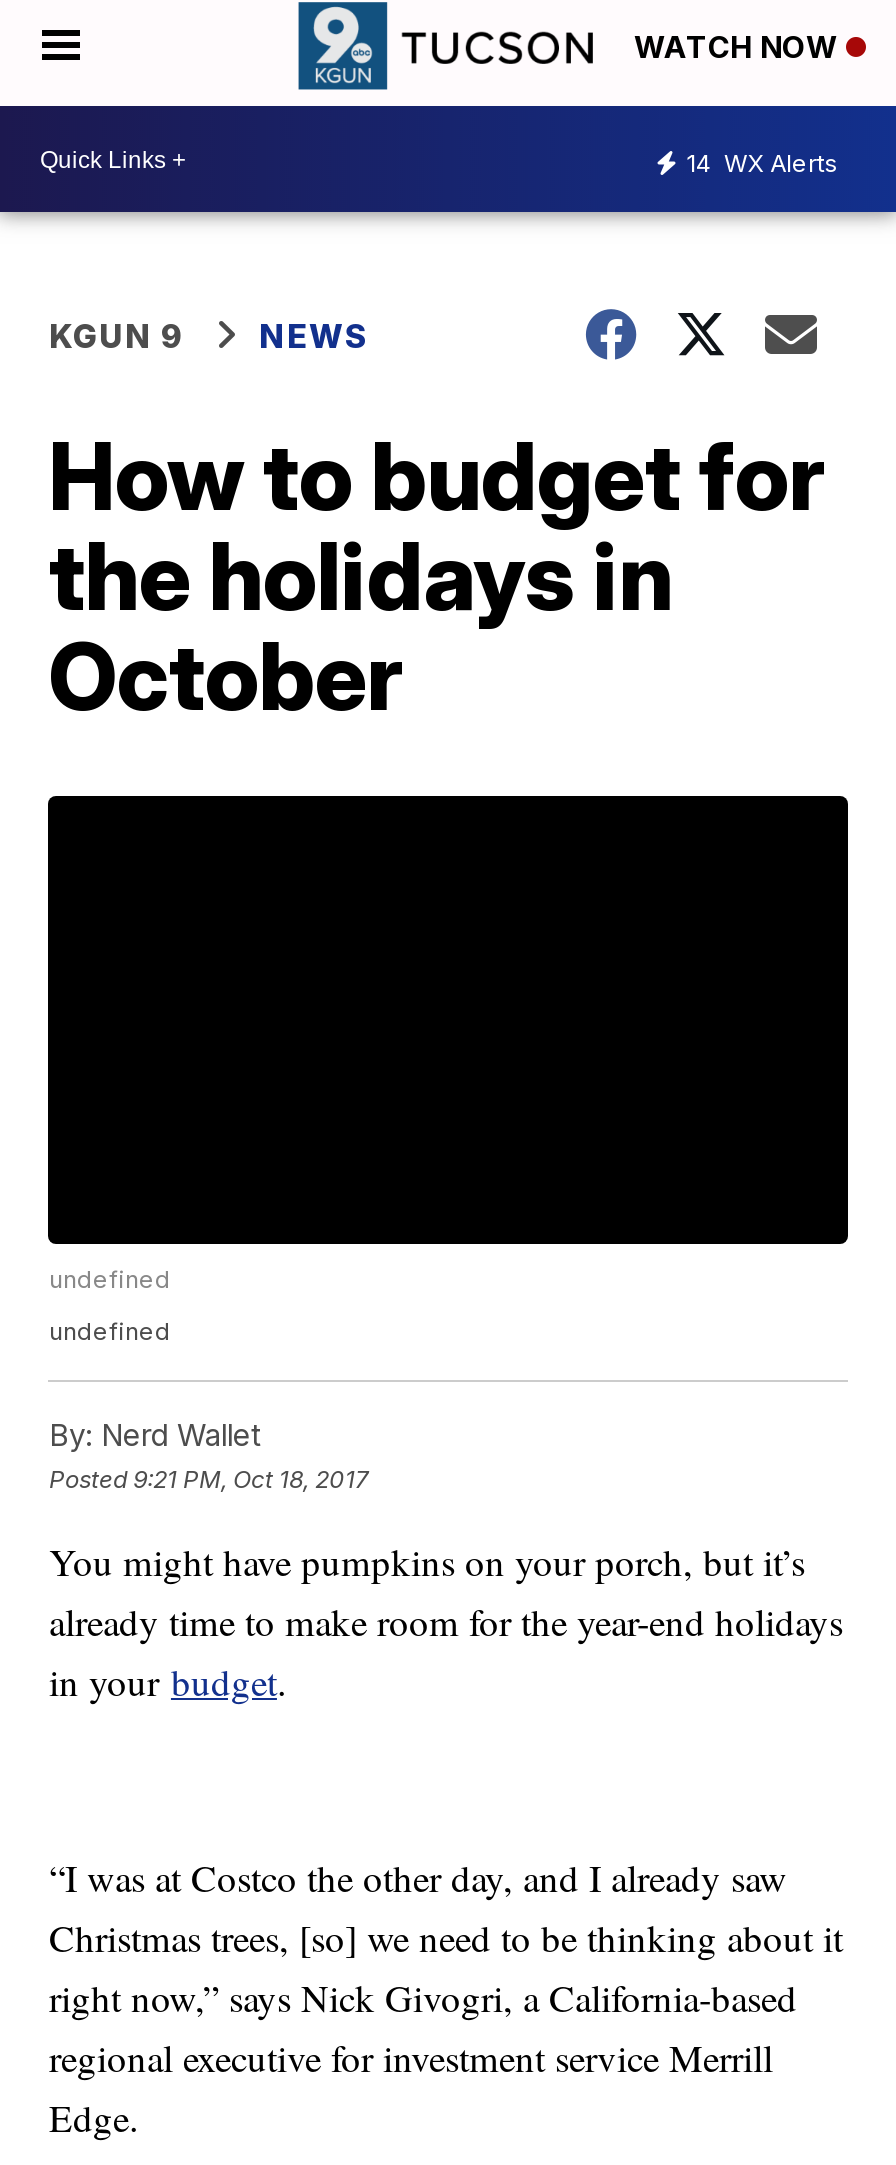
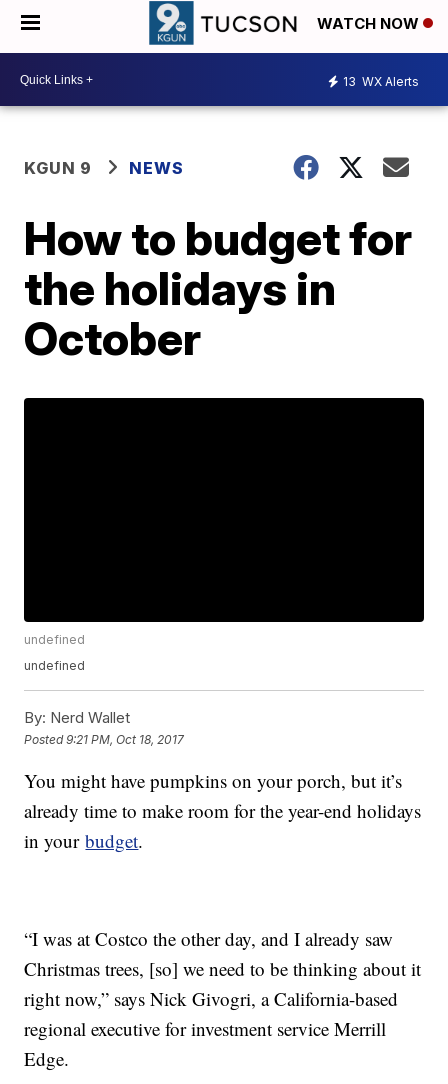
- 14 WX Alerts
+ 13 WX Alerts
